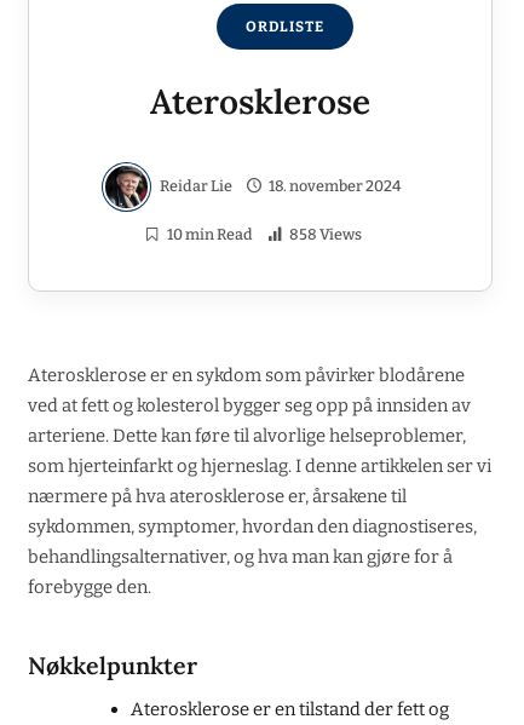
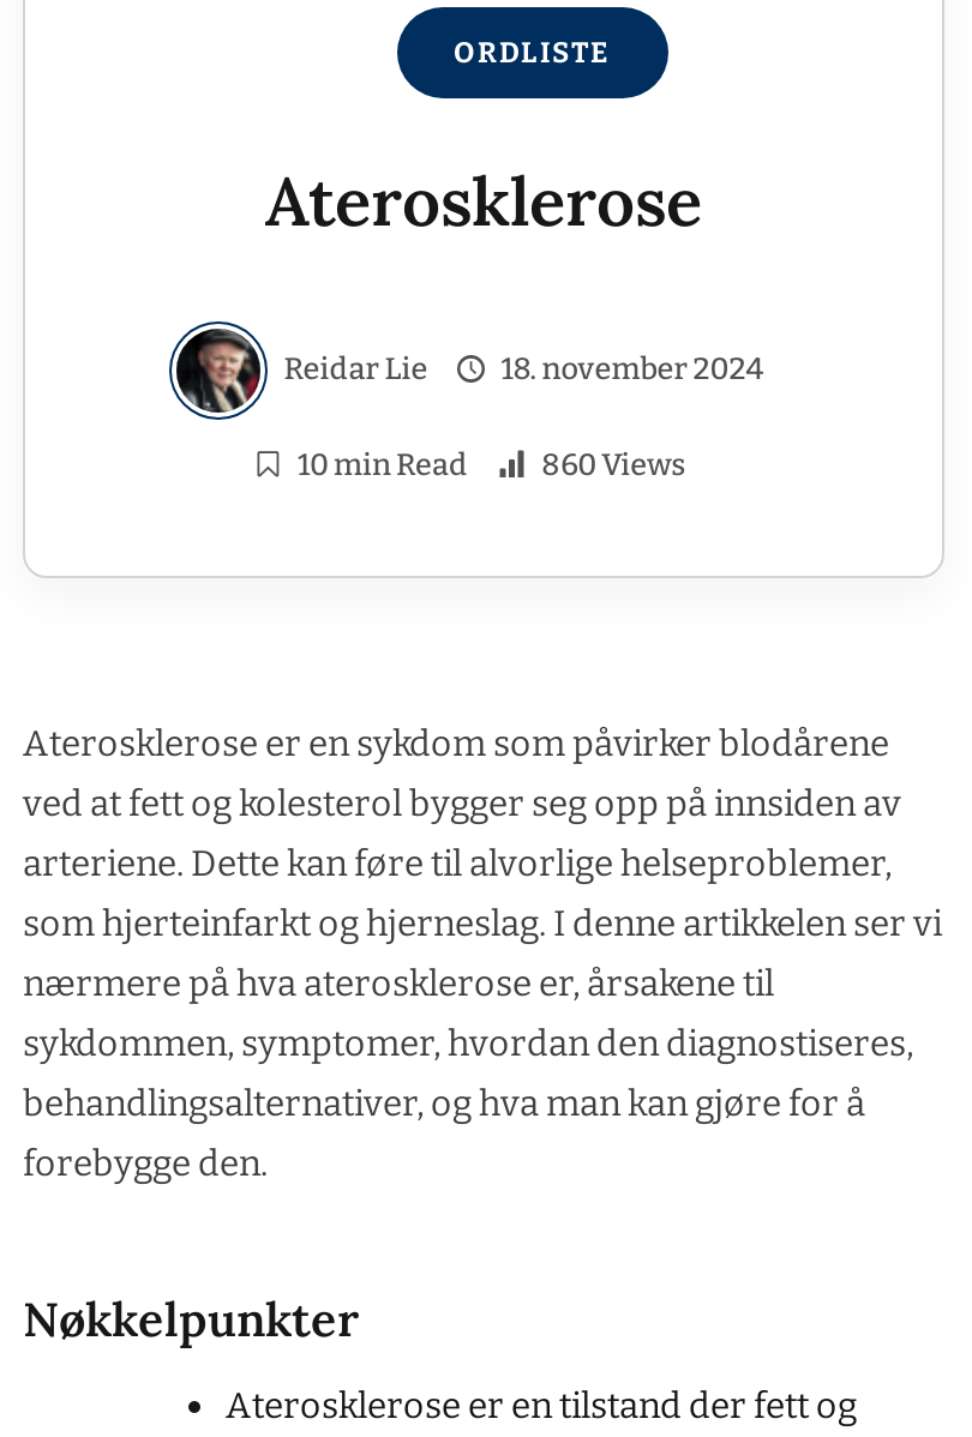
- 858 Views
+ 860 Views
